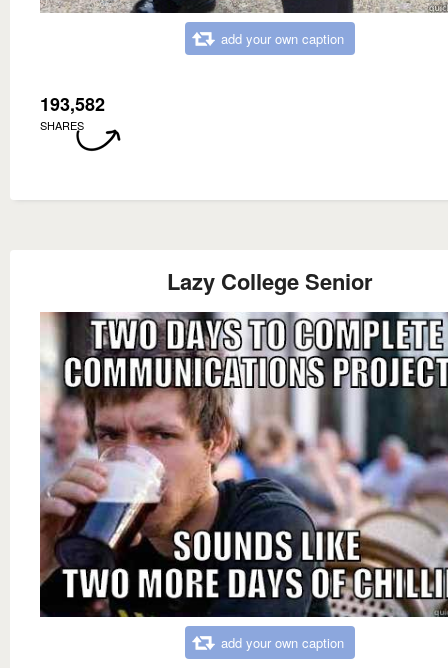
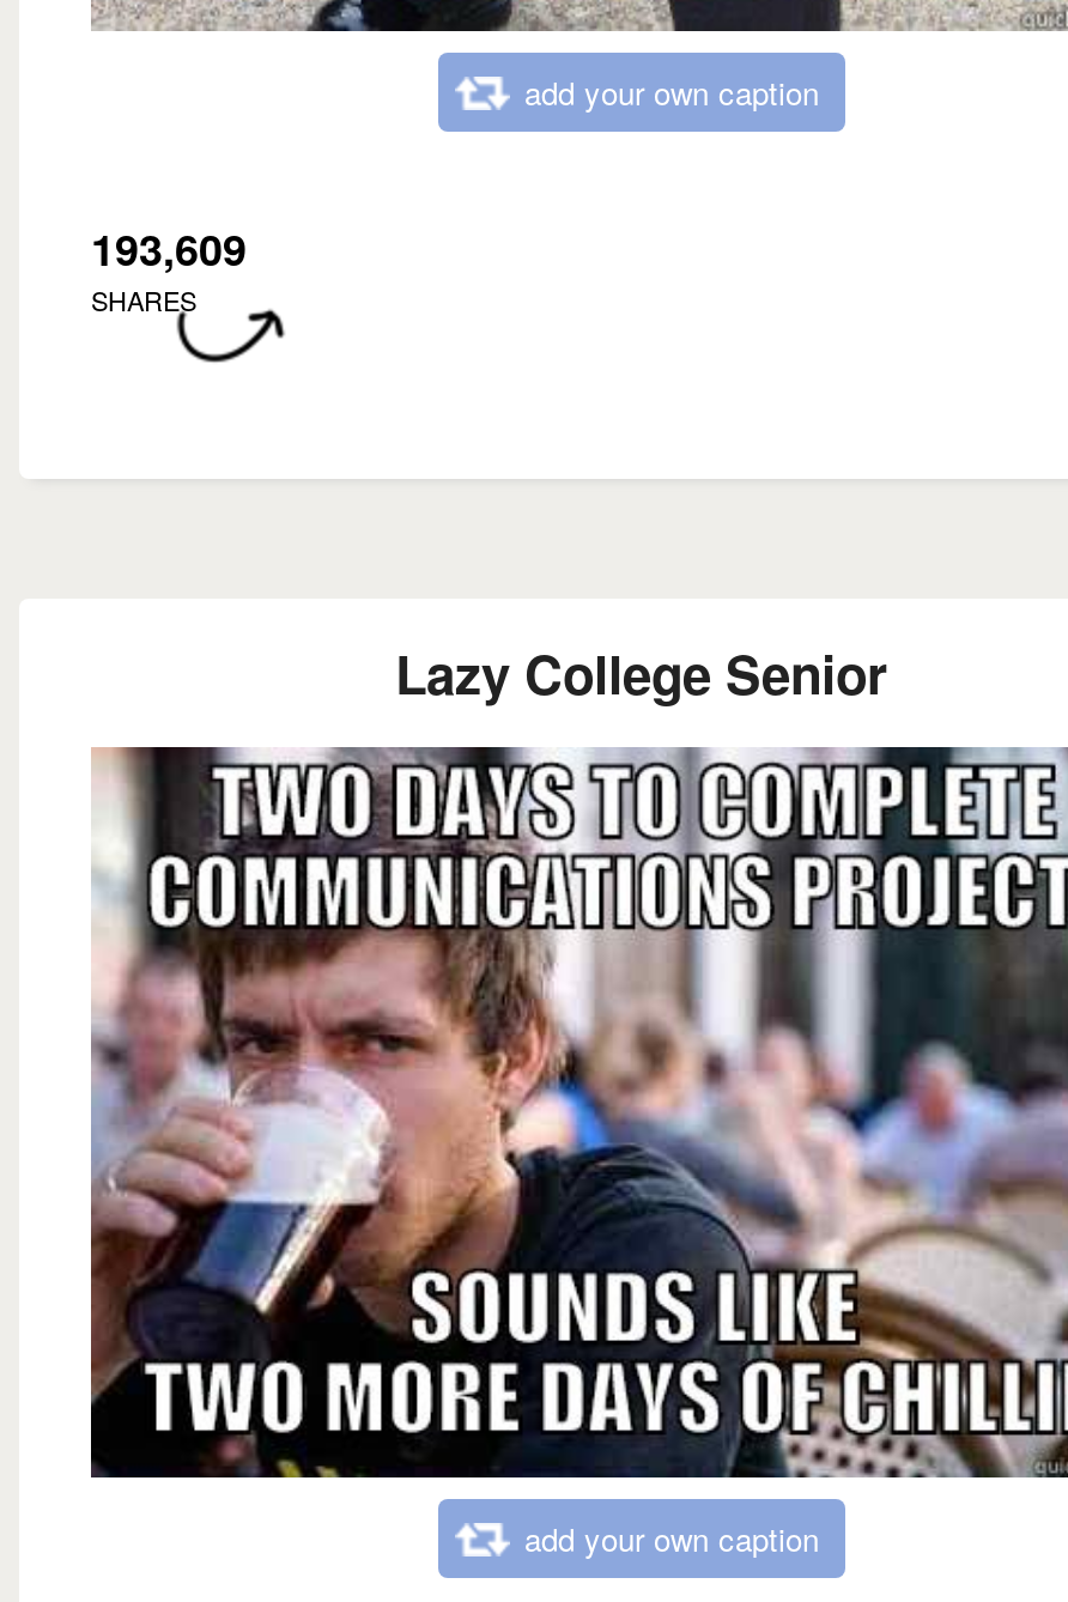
- 193,582
+ 193,609
